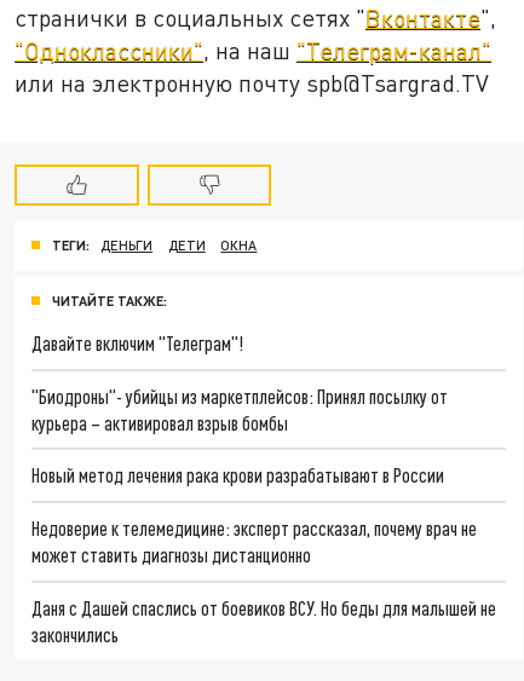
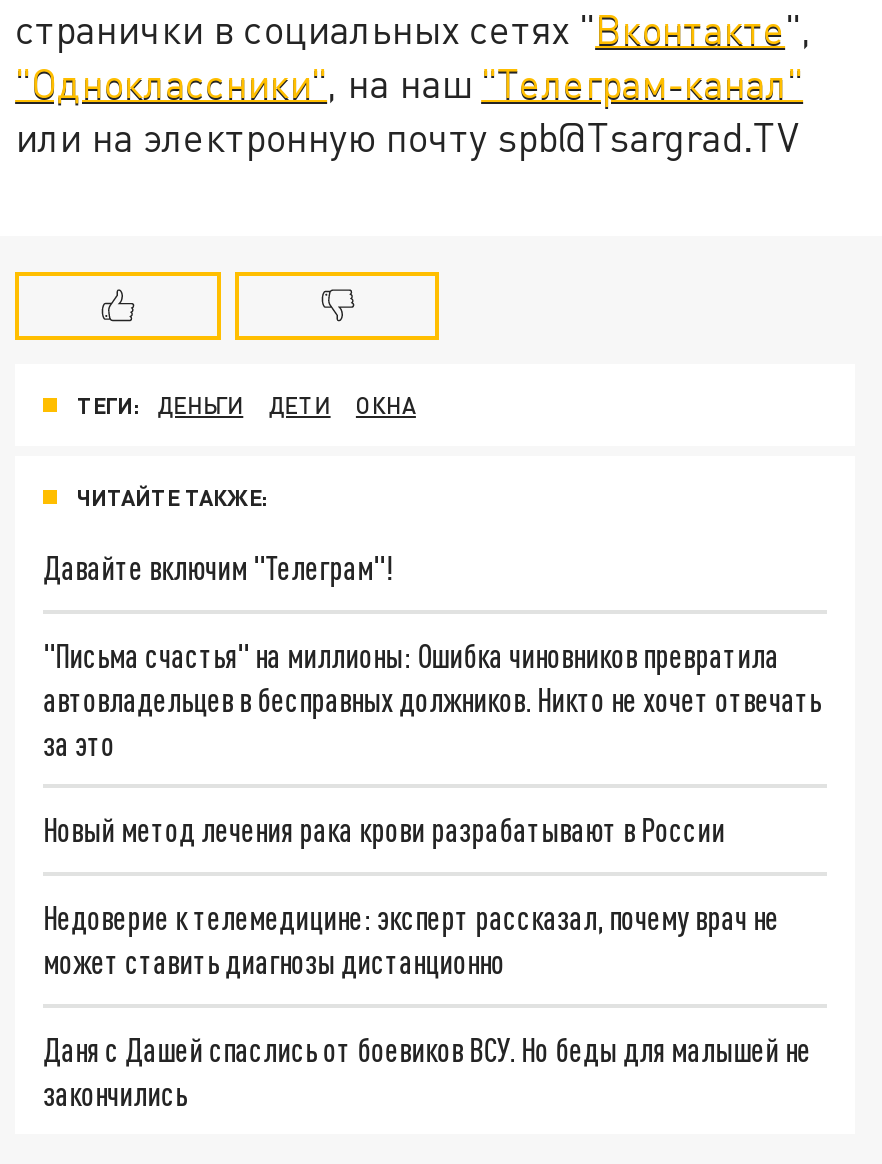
- "Биодроны"- убийцы из маркетплейсов: Принял посылку от
- курьера – активировал взрыв бомбы
+ "Письма счастья" на миллионы: Ошибка чиновников превратила
+ автовладельцев в бесправных должников. Никто не хочет отвечать
+ за это
